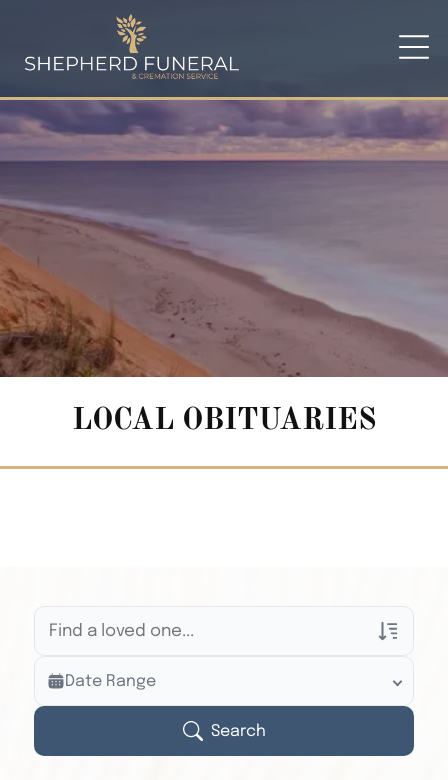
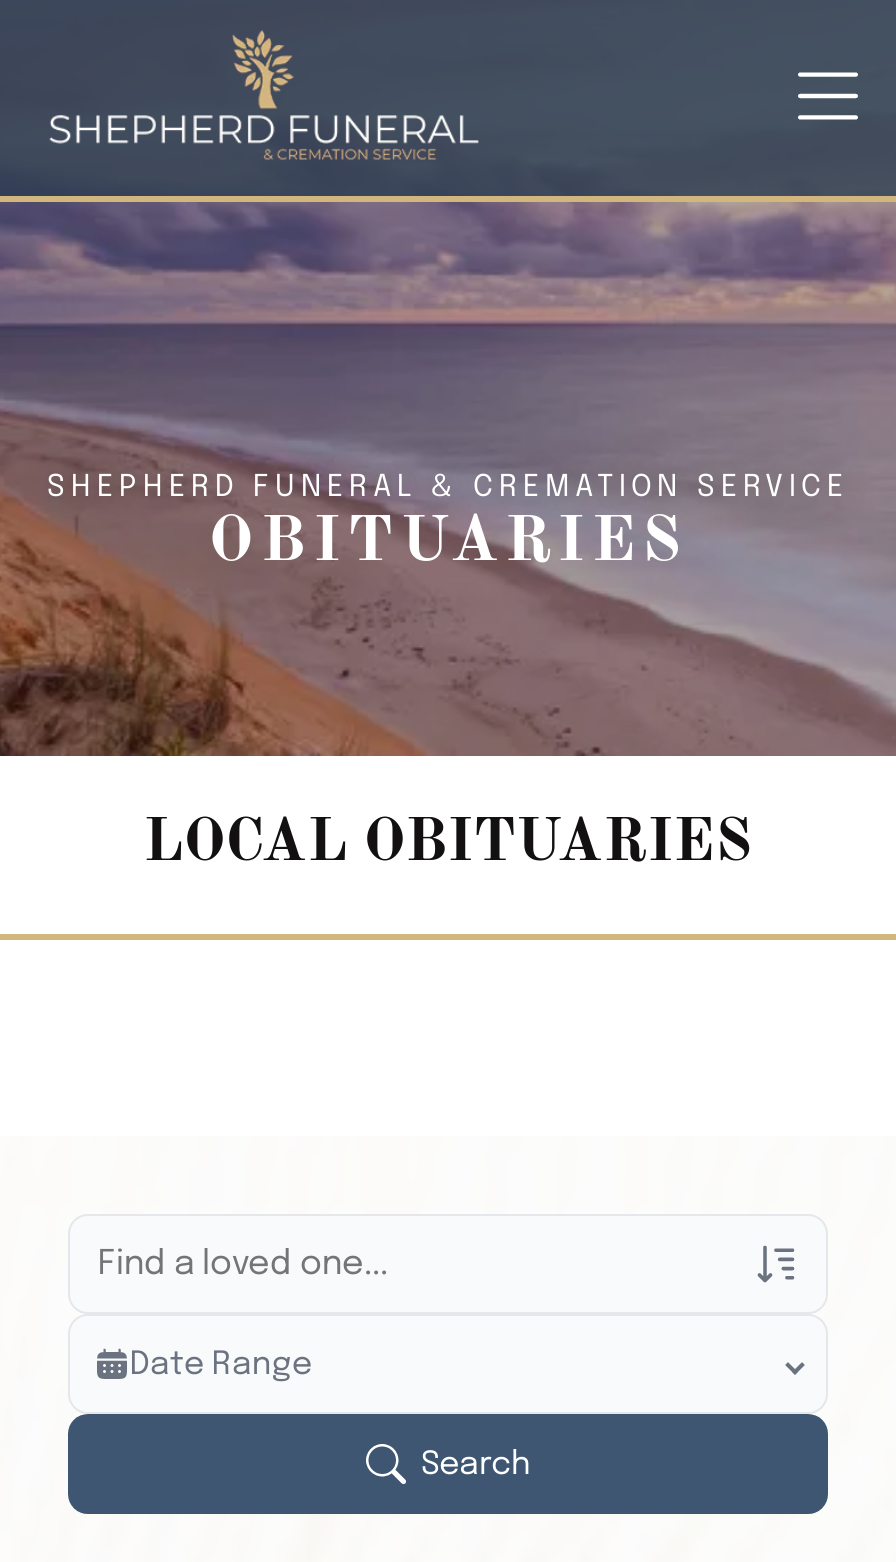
+ SHEPHERD FUNERAL & CREMATION SERVICE
+ OBITUARIES
